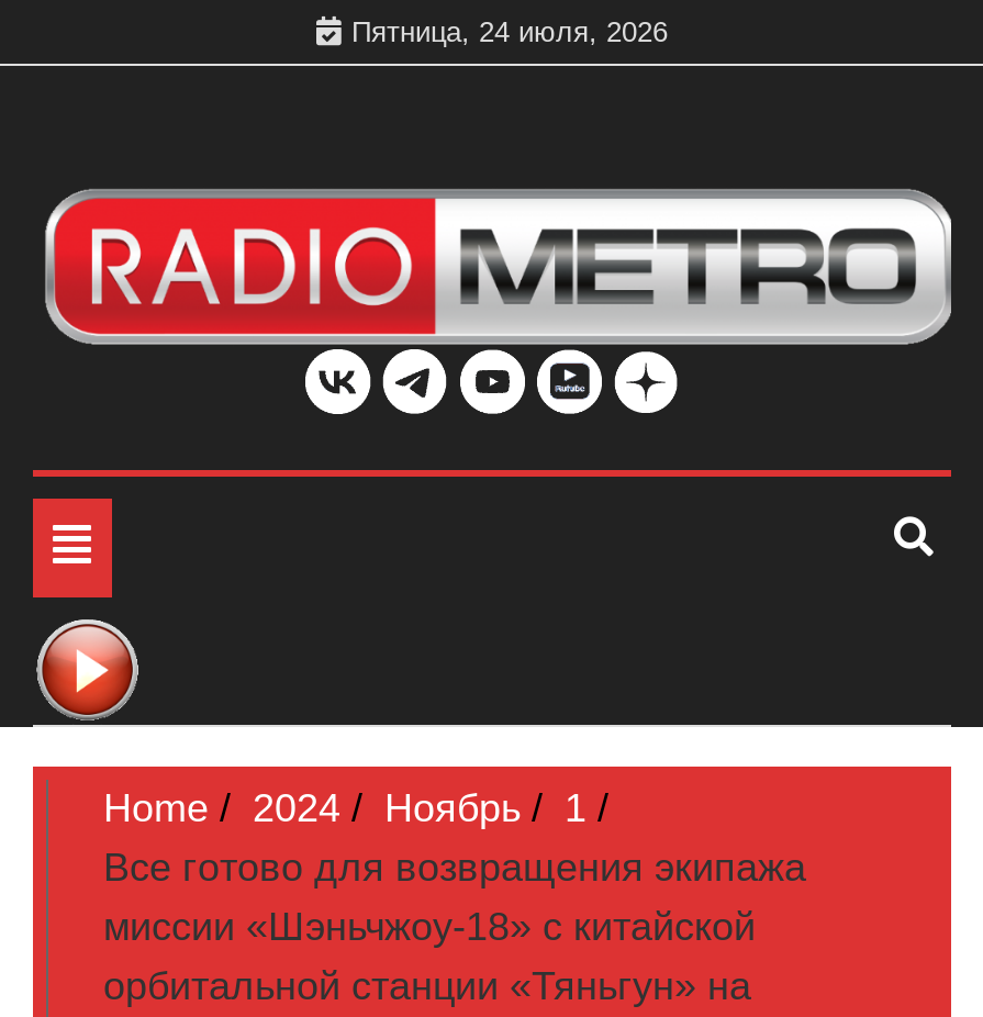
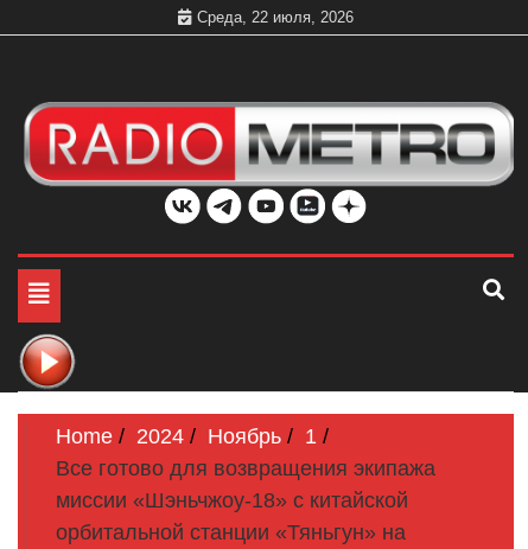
- Пятница, 24 июля, 2026
+ Среда, 22 июля, 2026
